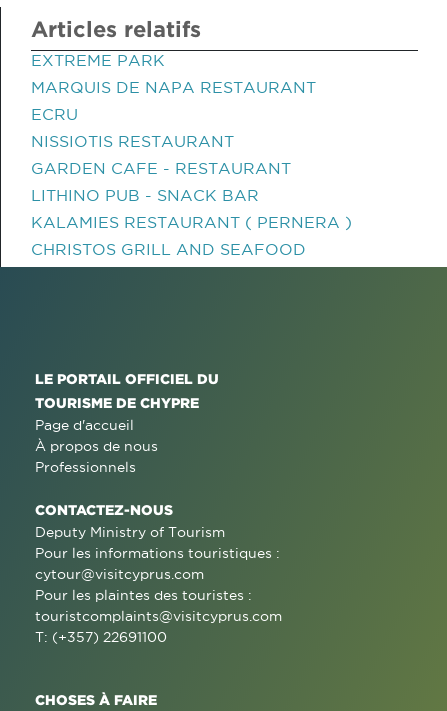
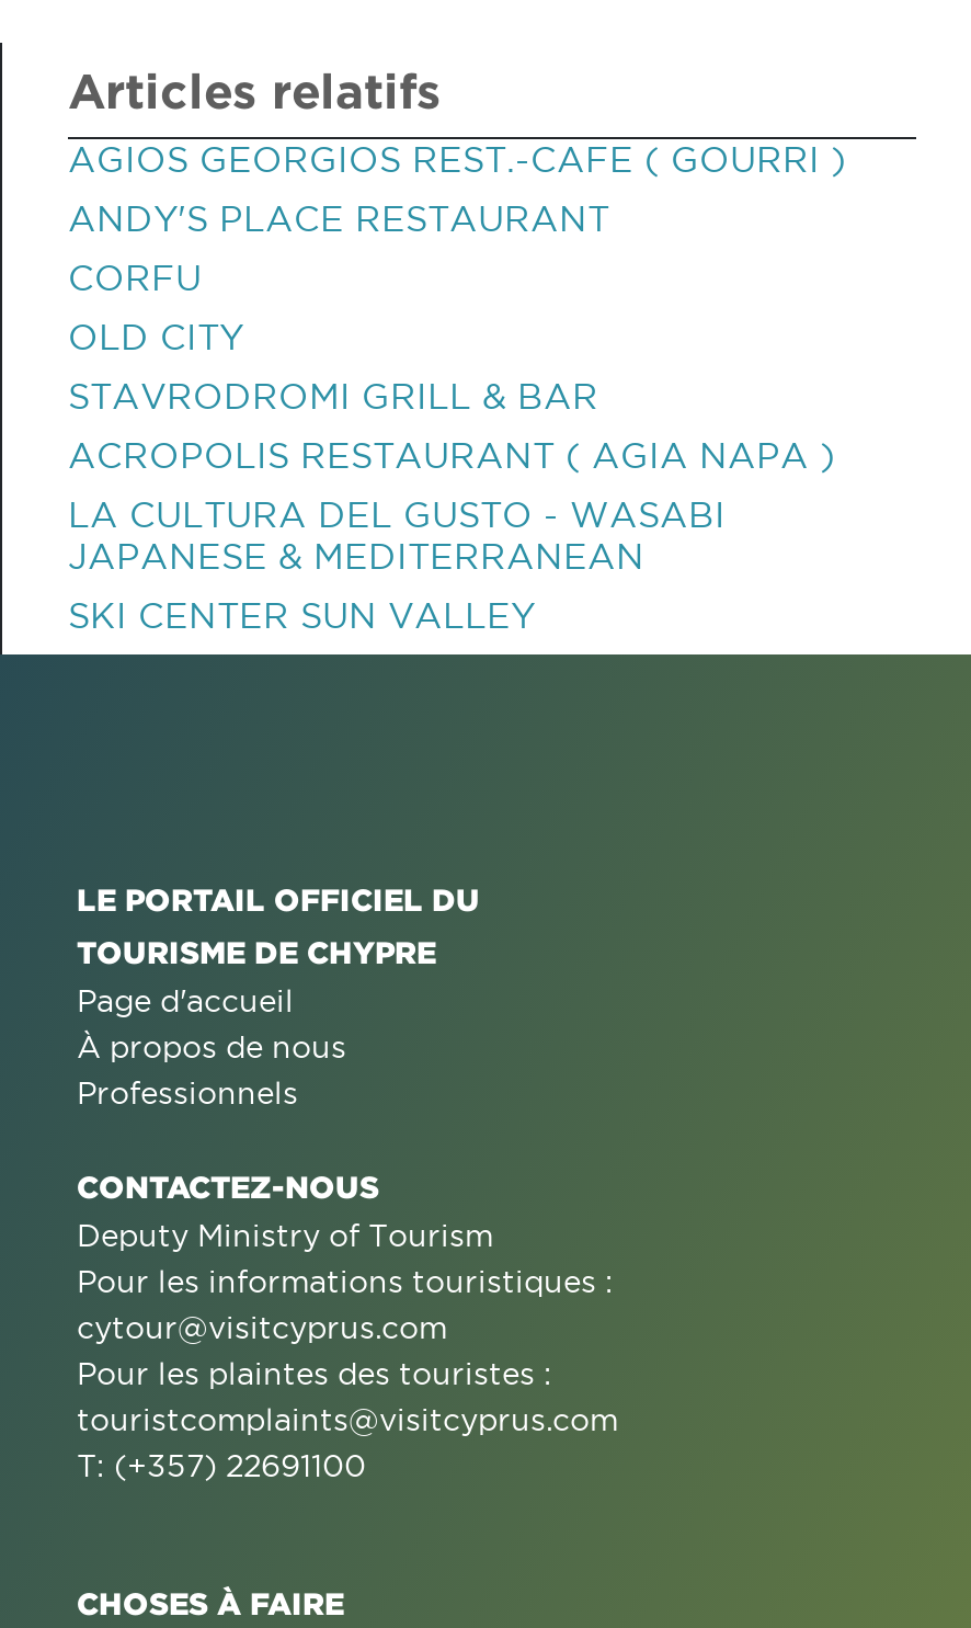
- EXTREME PARK
+ AGIOS GEORGIOS REST.-CAFE ( GOURRI )

- MARQUIS DE NAPA RESTAURANT
+ ANDY'S PLACE RESTAURANT

- ECRU
+ CORFU

- NISSIOTIS RESTAURANT
+ OLD CITY

- GARDEN CAFE - RESTAURANT
+ STAVRODROMI GRILL & BAR

- LITHINO PUB - SNACK BAR
+ ACROPOLIS RESTAURANT ( AGIA NAPA )

- KALAMIES RESTAURANT ( PERNERA )
+ LA CULTURA DEL GUSTO - WASABI
+ JAPANESE & MEDITERRANEAN

- CHRISTOS GRILL AND SEAFOOD
+ SKI CENTER SUN VALLEY
